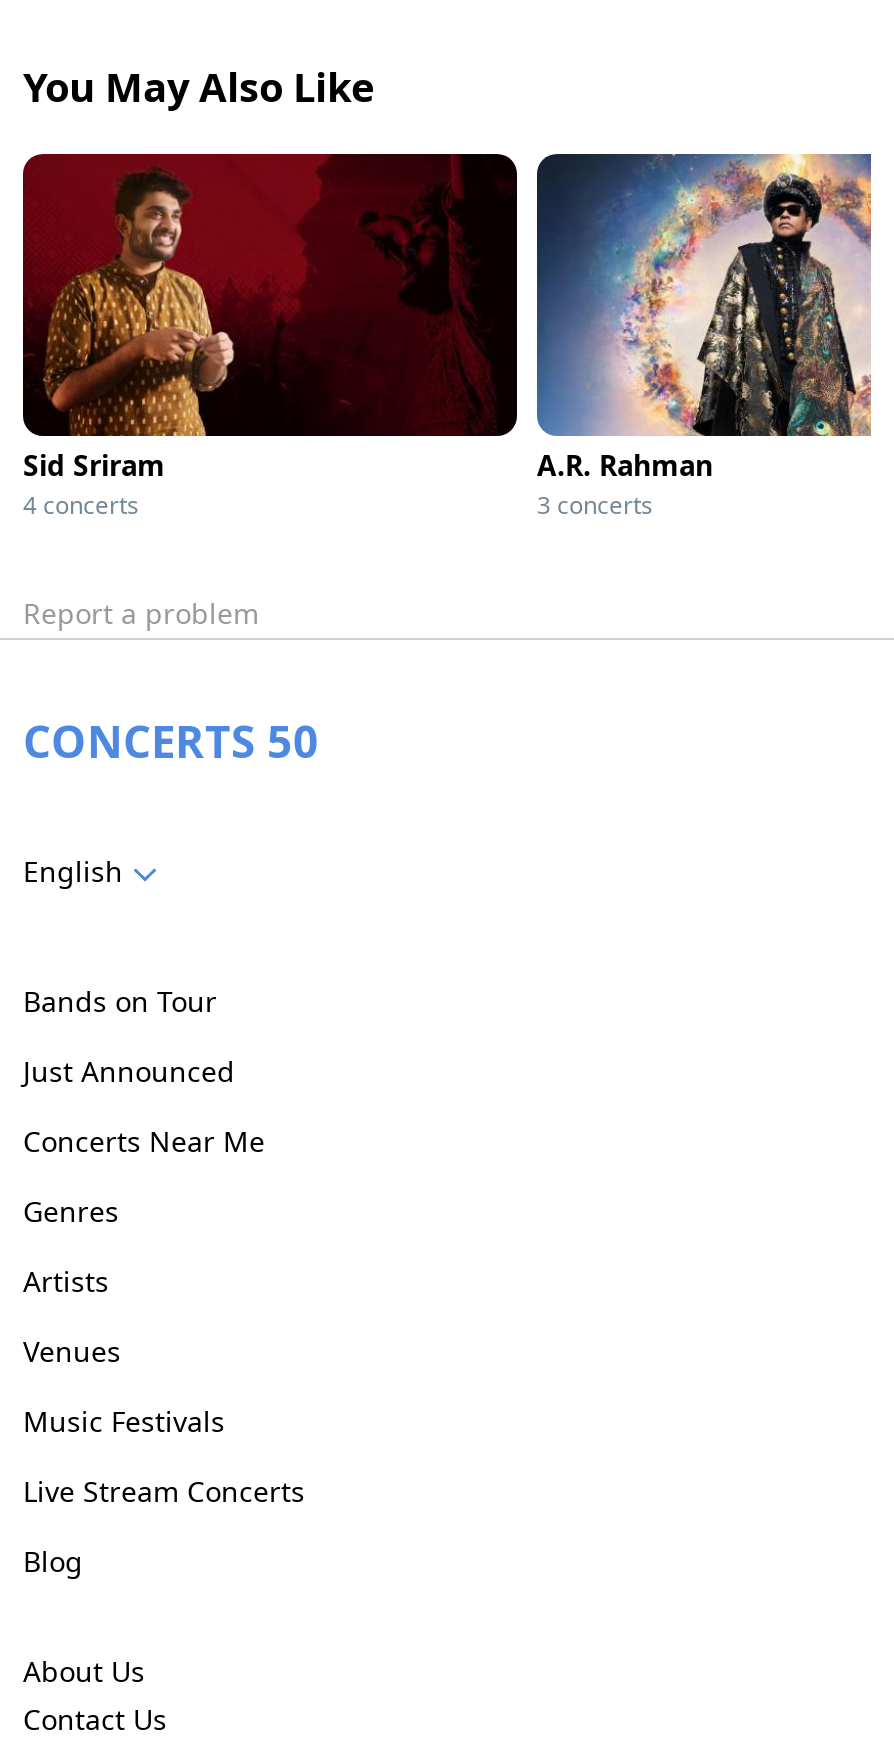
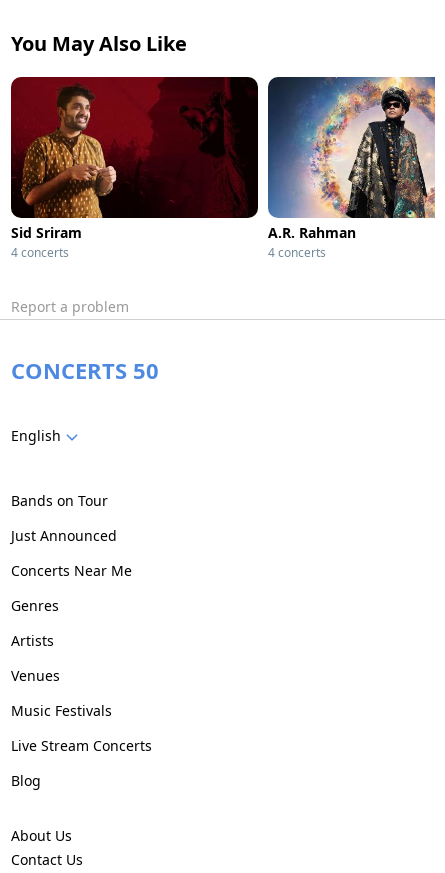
- 3 concerts
+ 4 concerts
